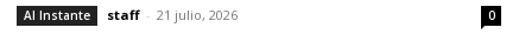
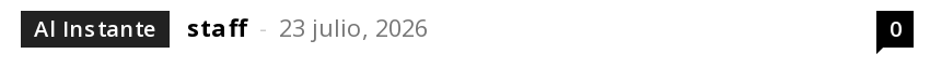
- Al Instante staff - 21 julio, 2026
+ Al Instante staff - 23 julio, 2026
